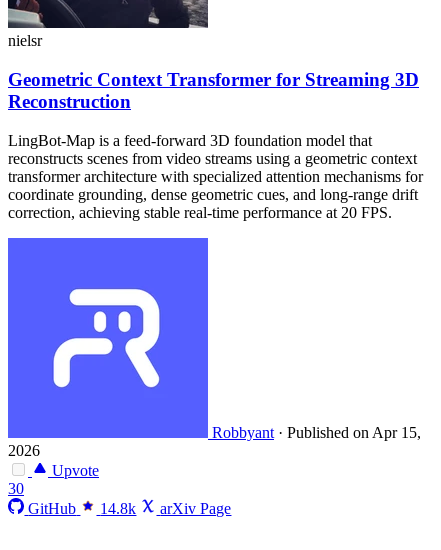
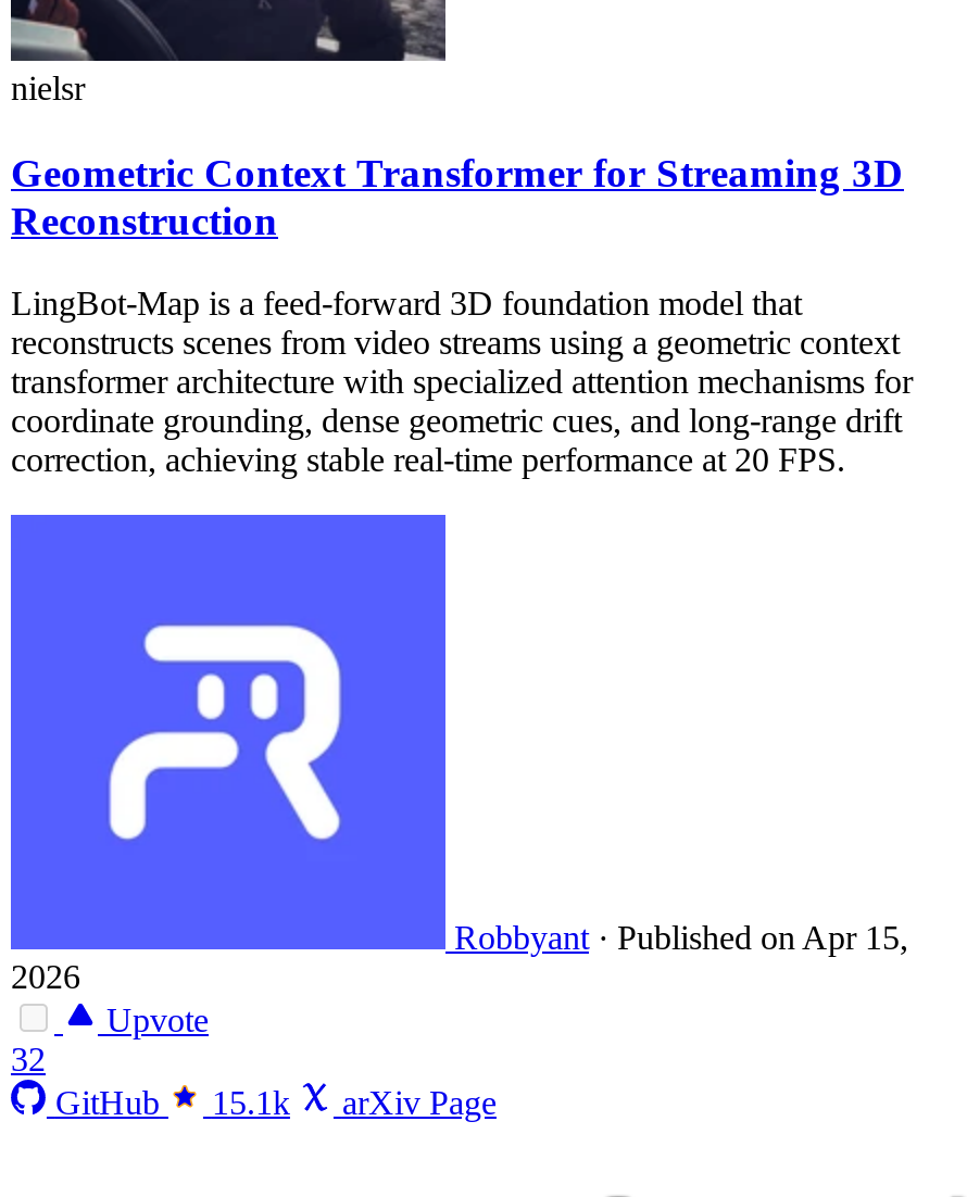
- 30
+ 32

- GitHub 14.8k arXiv Page
+ GitHub 15.1k arXiv Page
